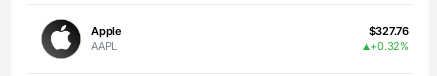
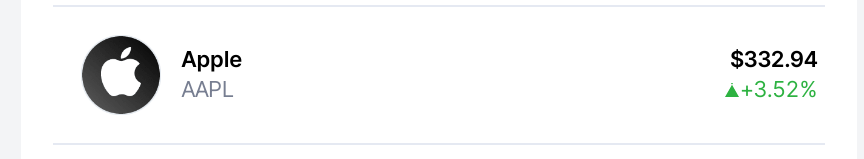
- $327.76
+ $332.94

- +0.32%
+ +3.52%
